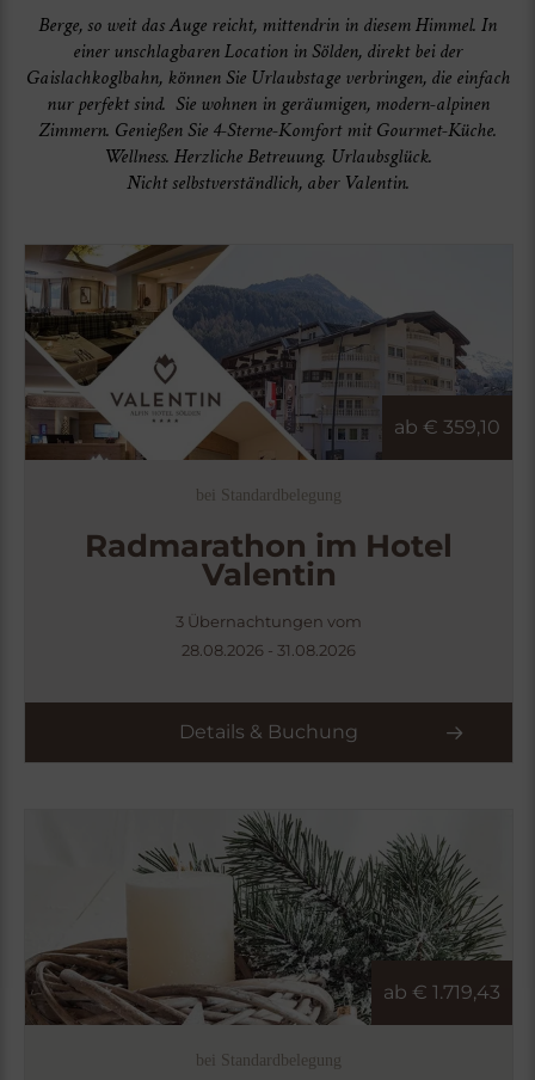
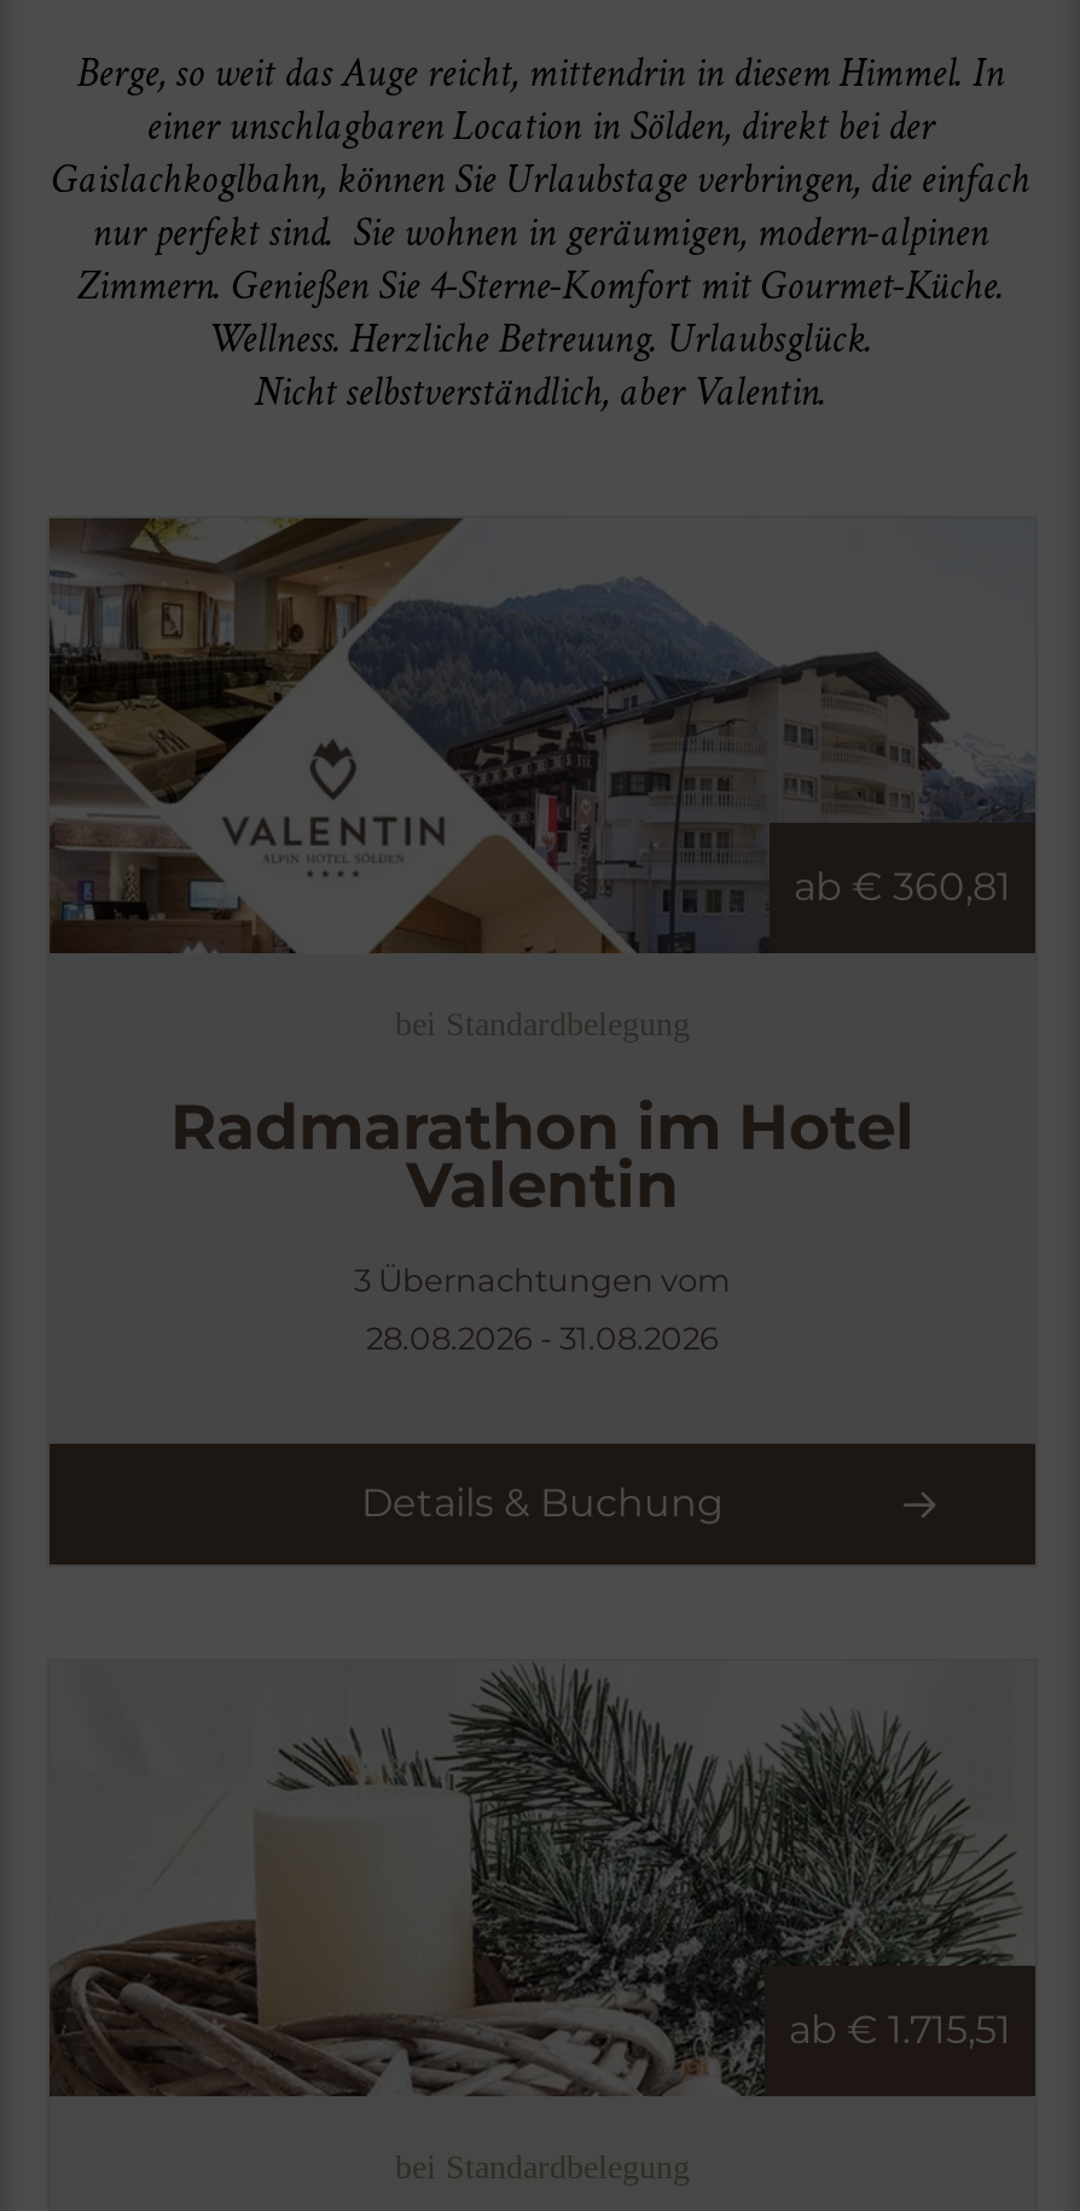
- ab € 359,10
+ ab € 360,81

- ab € 1.719,43
+ ab € 1.715,51
